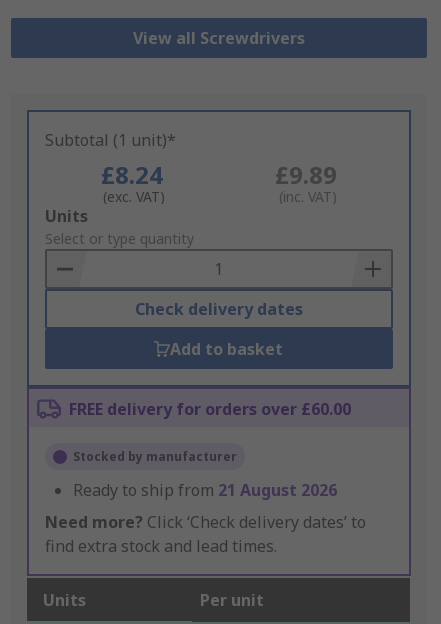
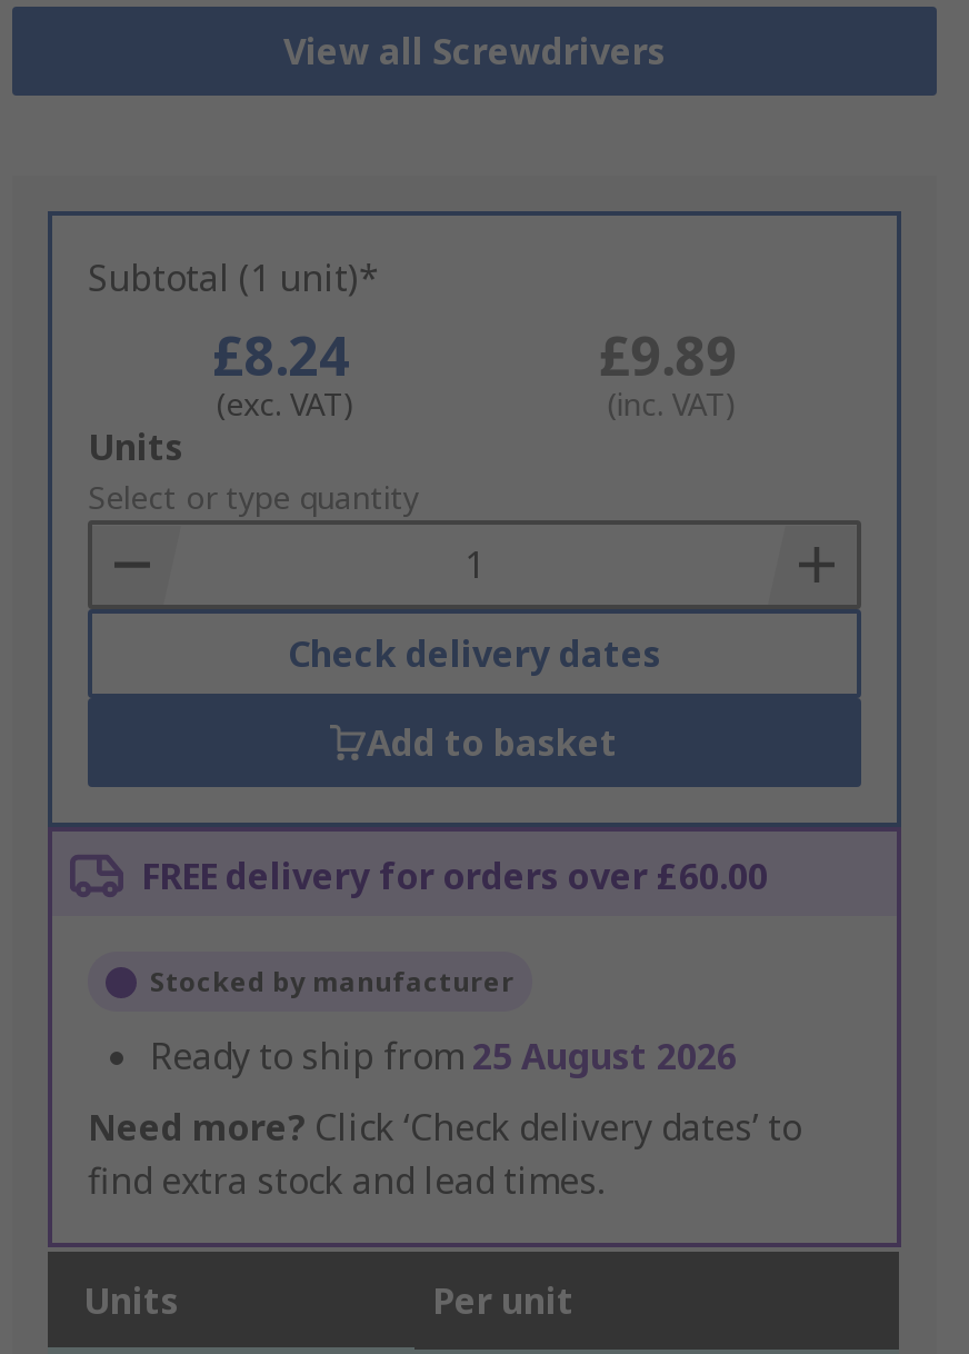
- Ready to ship from 21 August 2026
+ Ready to ship from 25 August 2026
